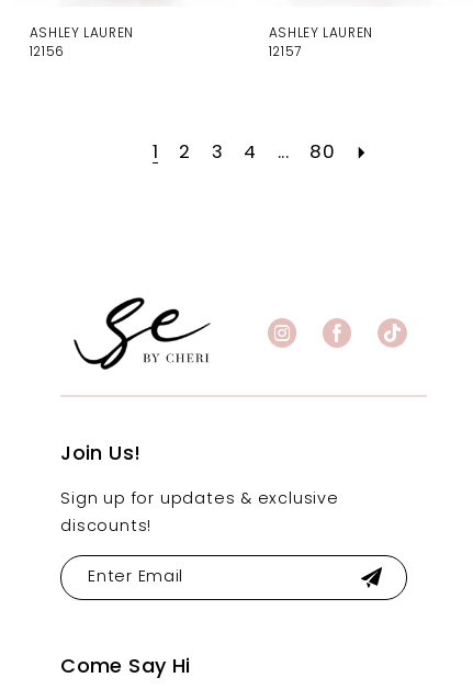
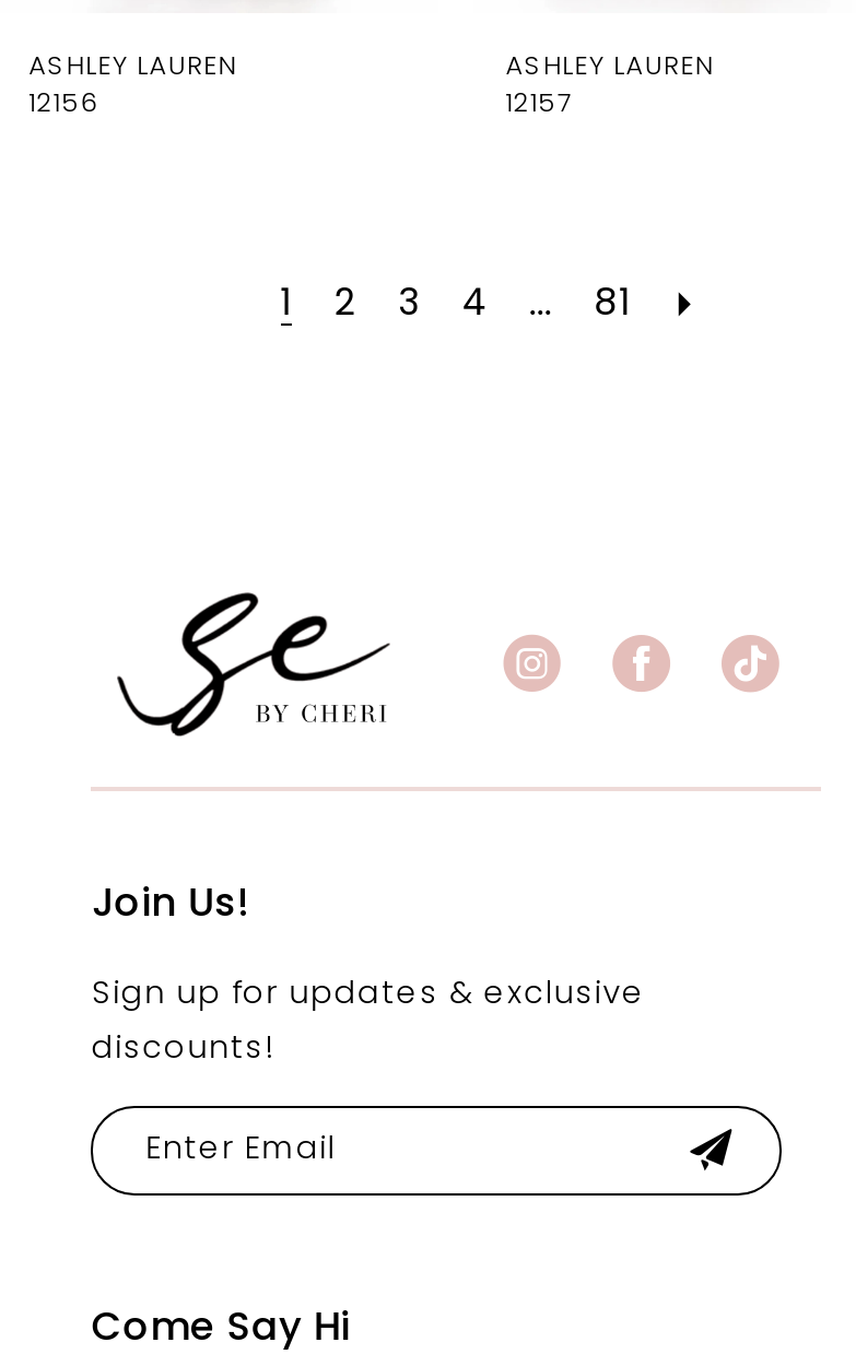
- 80
+ 81
